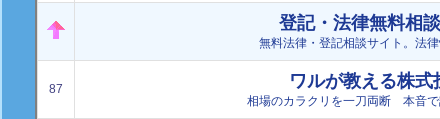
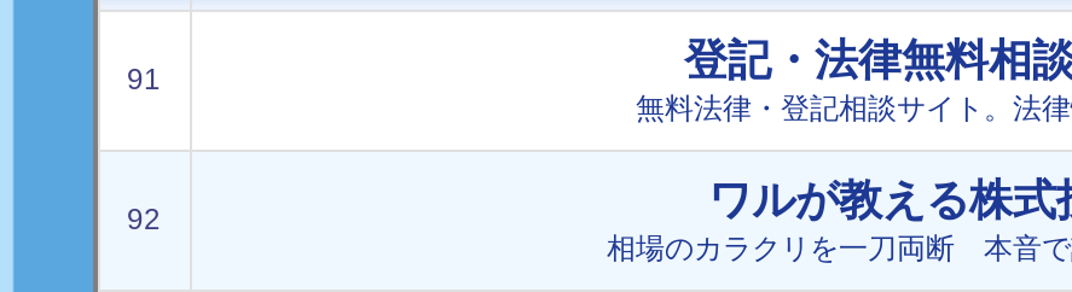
+ 91

- 87
+ 92
